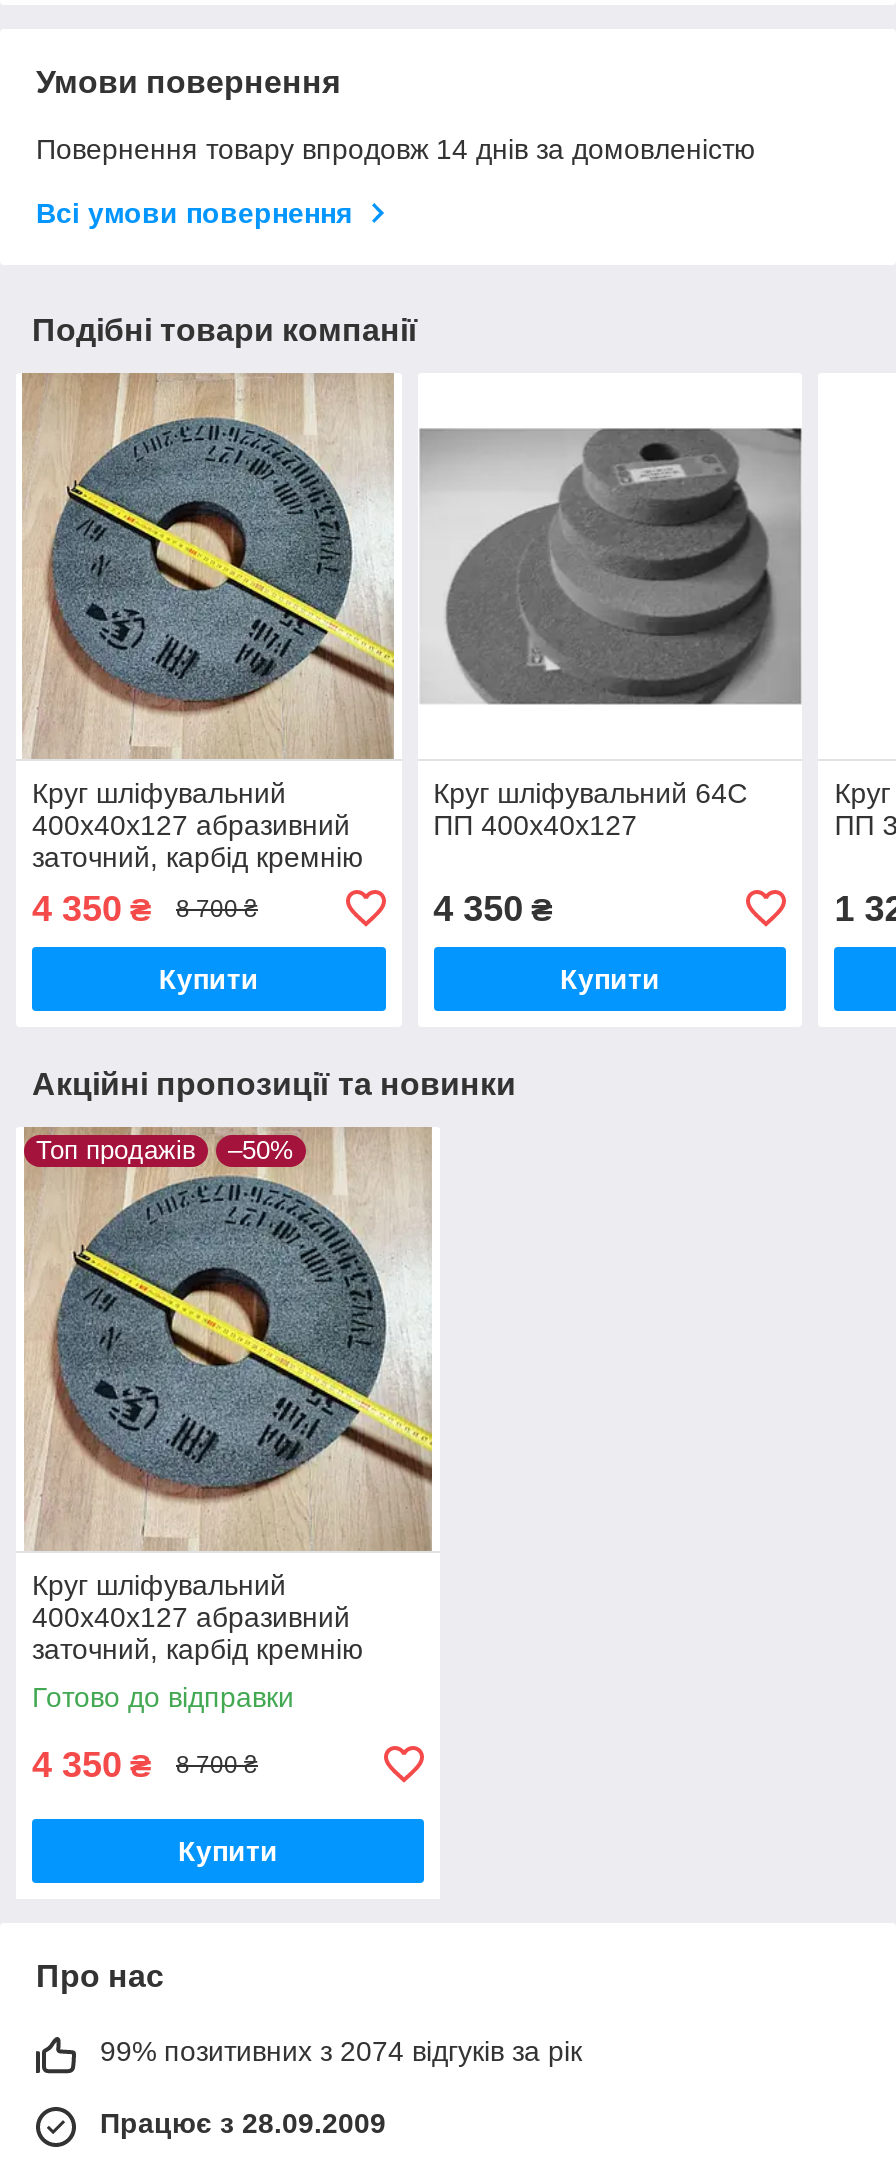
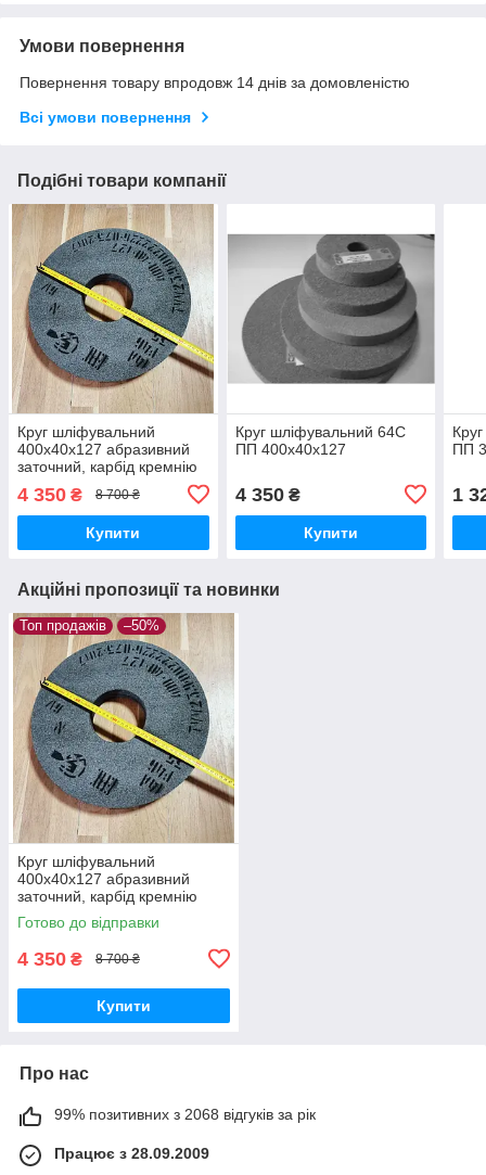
- 99% позитивних з 2074 відгуків за рік
+ 99% позитивних з 2068 відгуків за рік
